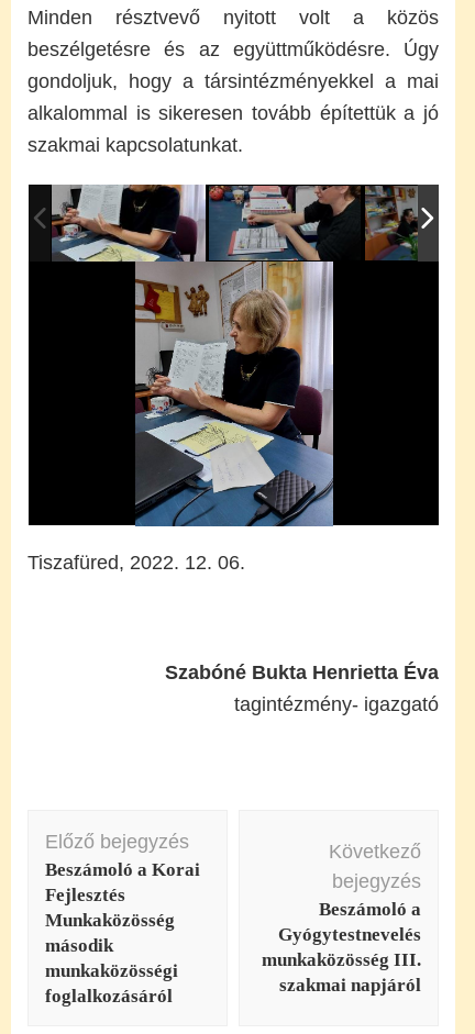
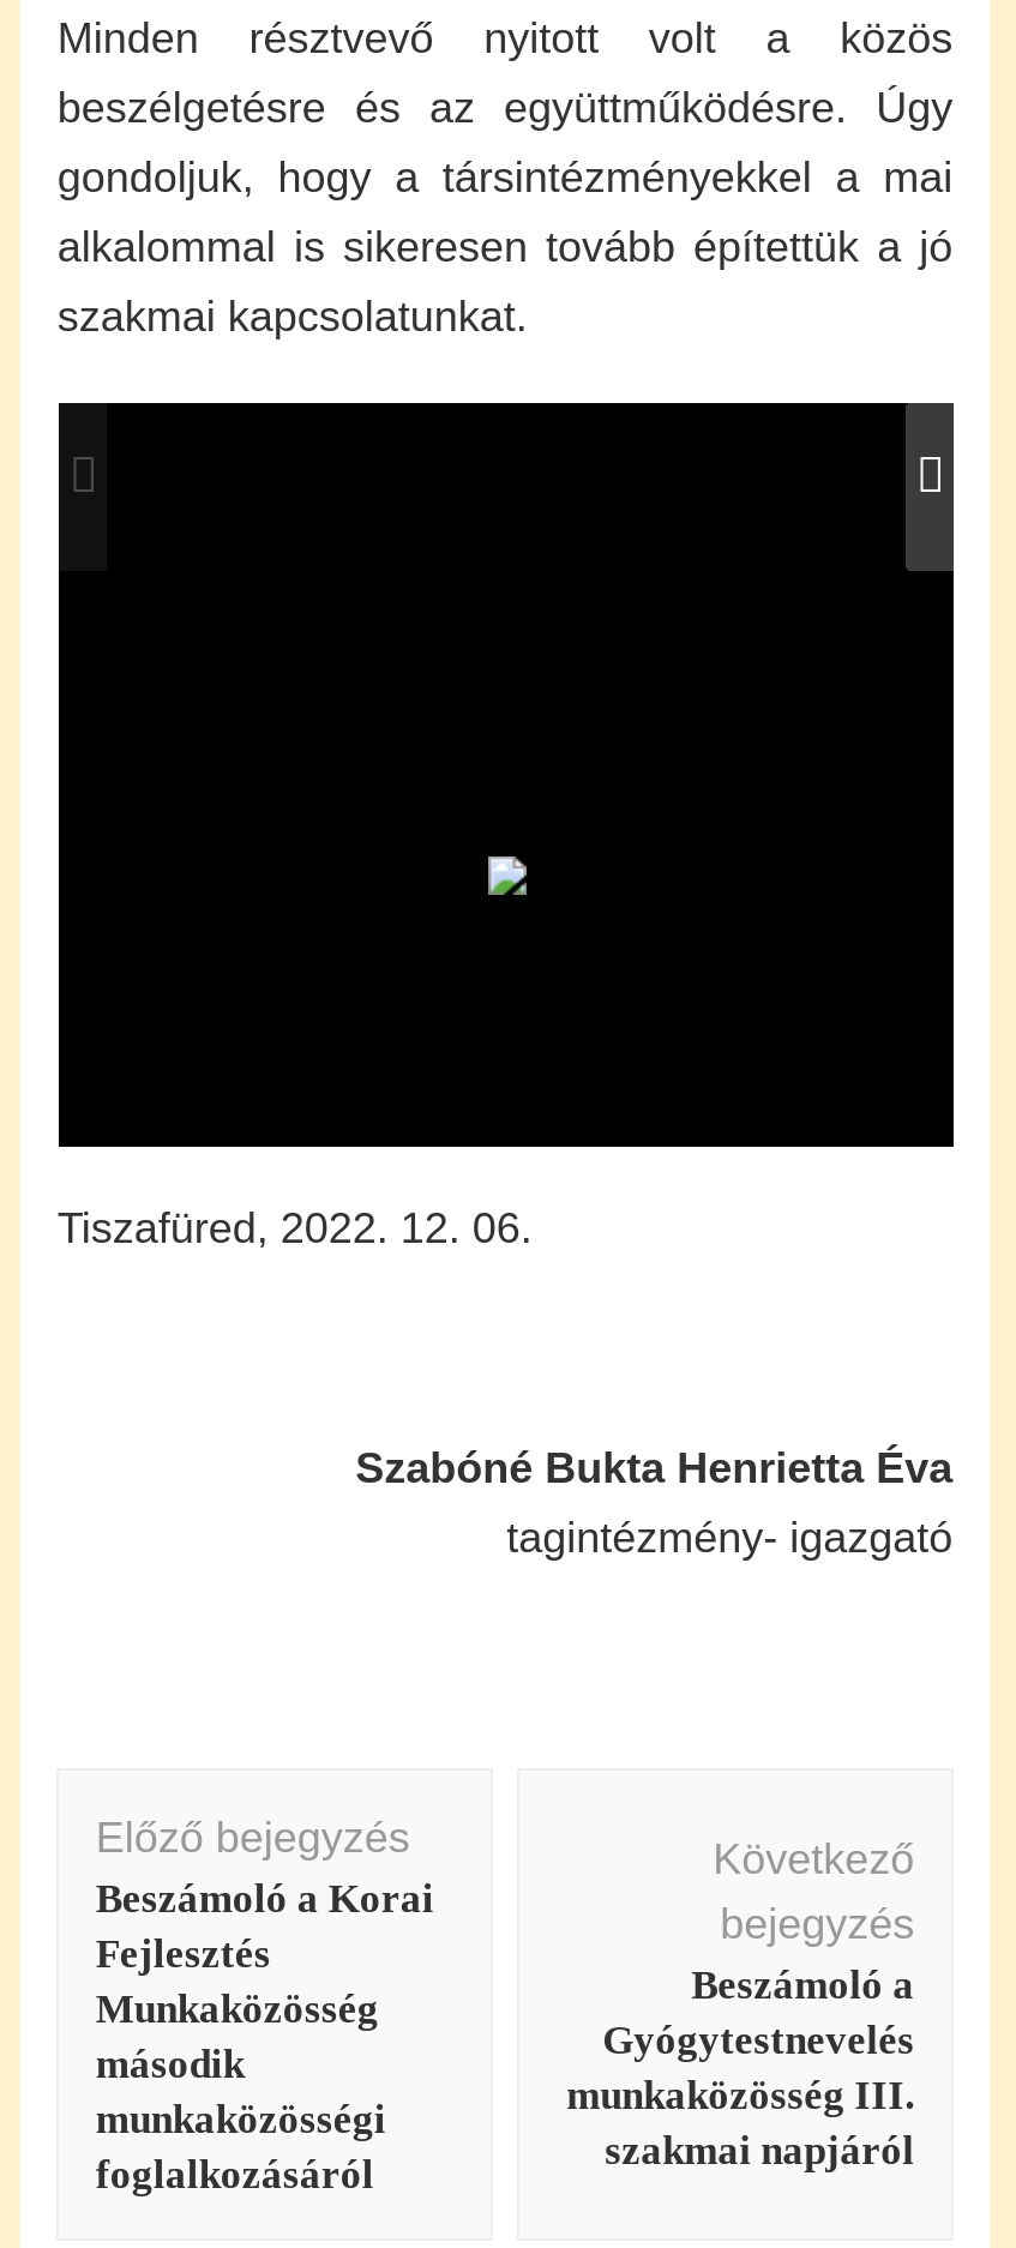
- [image]
